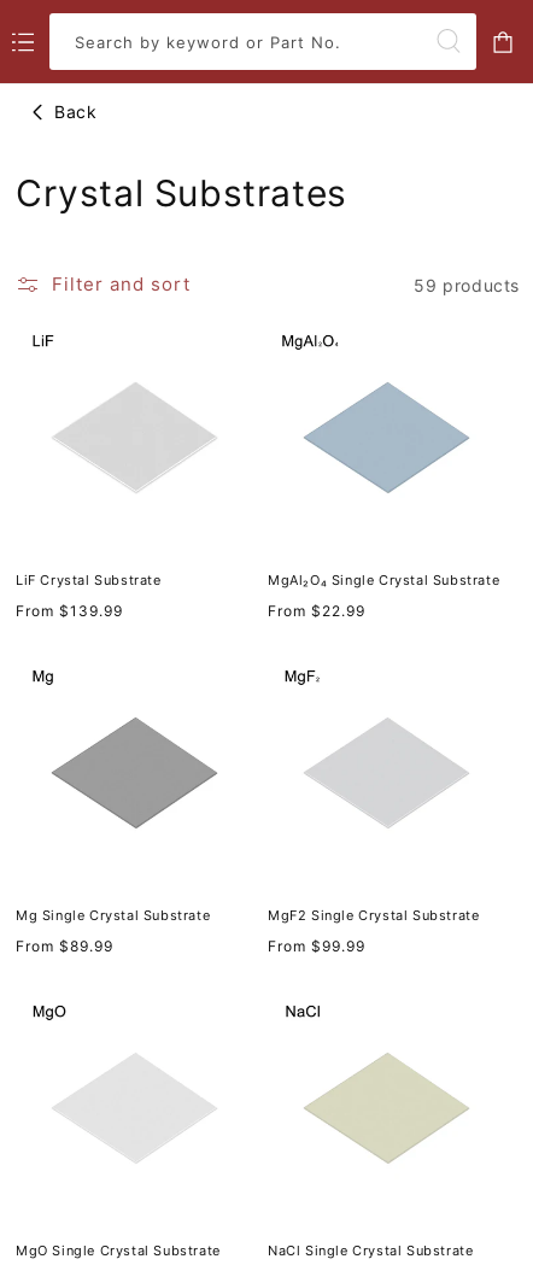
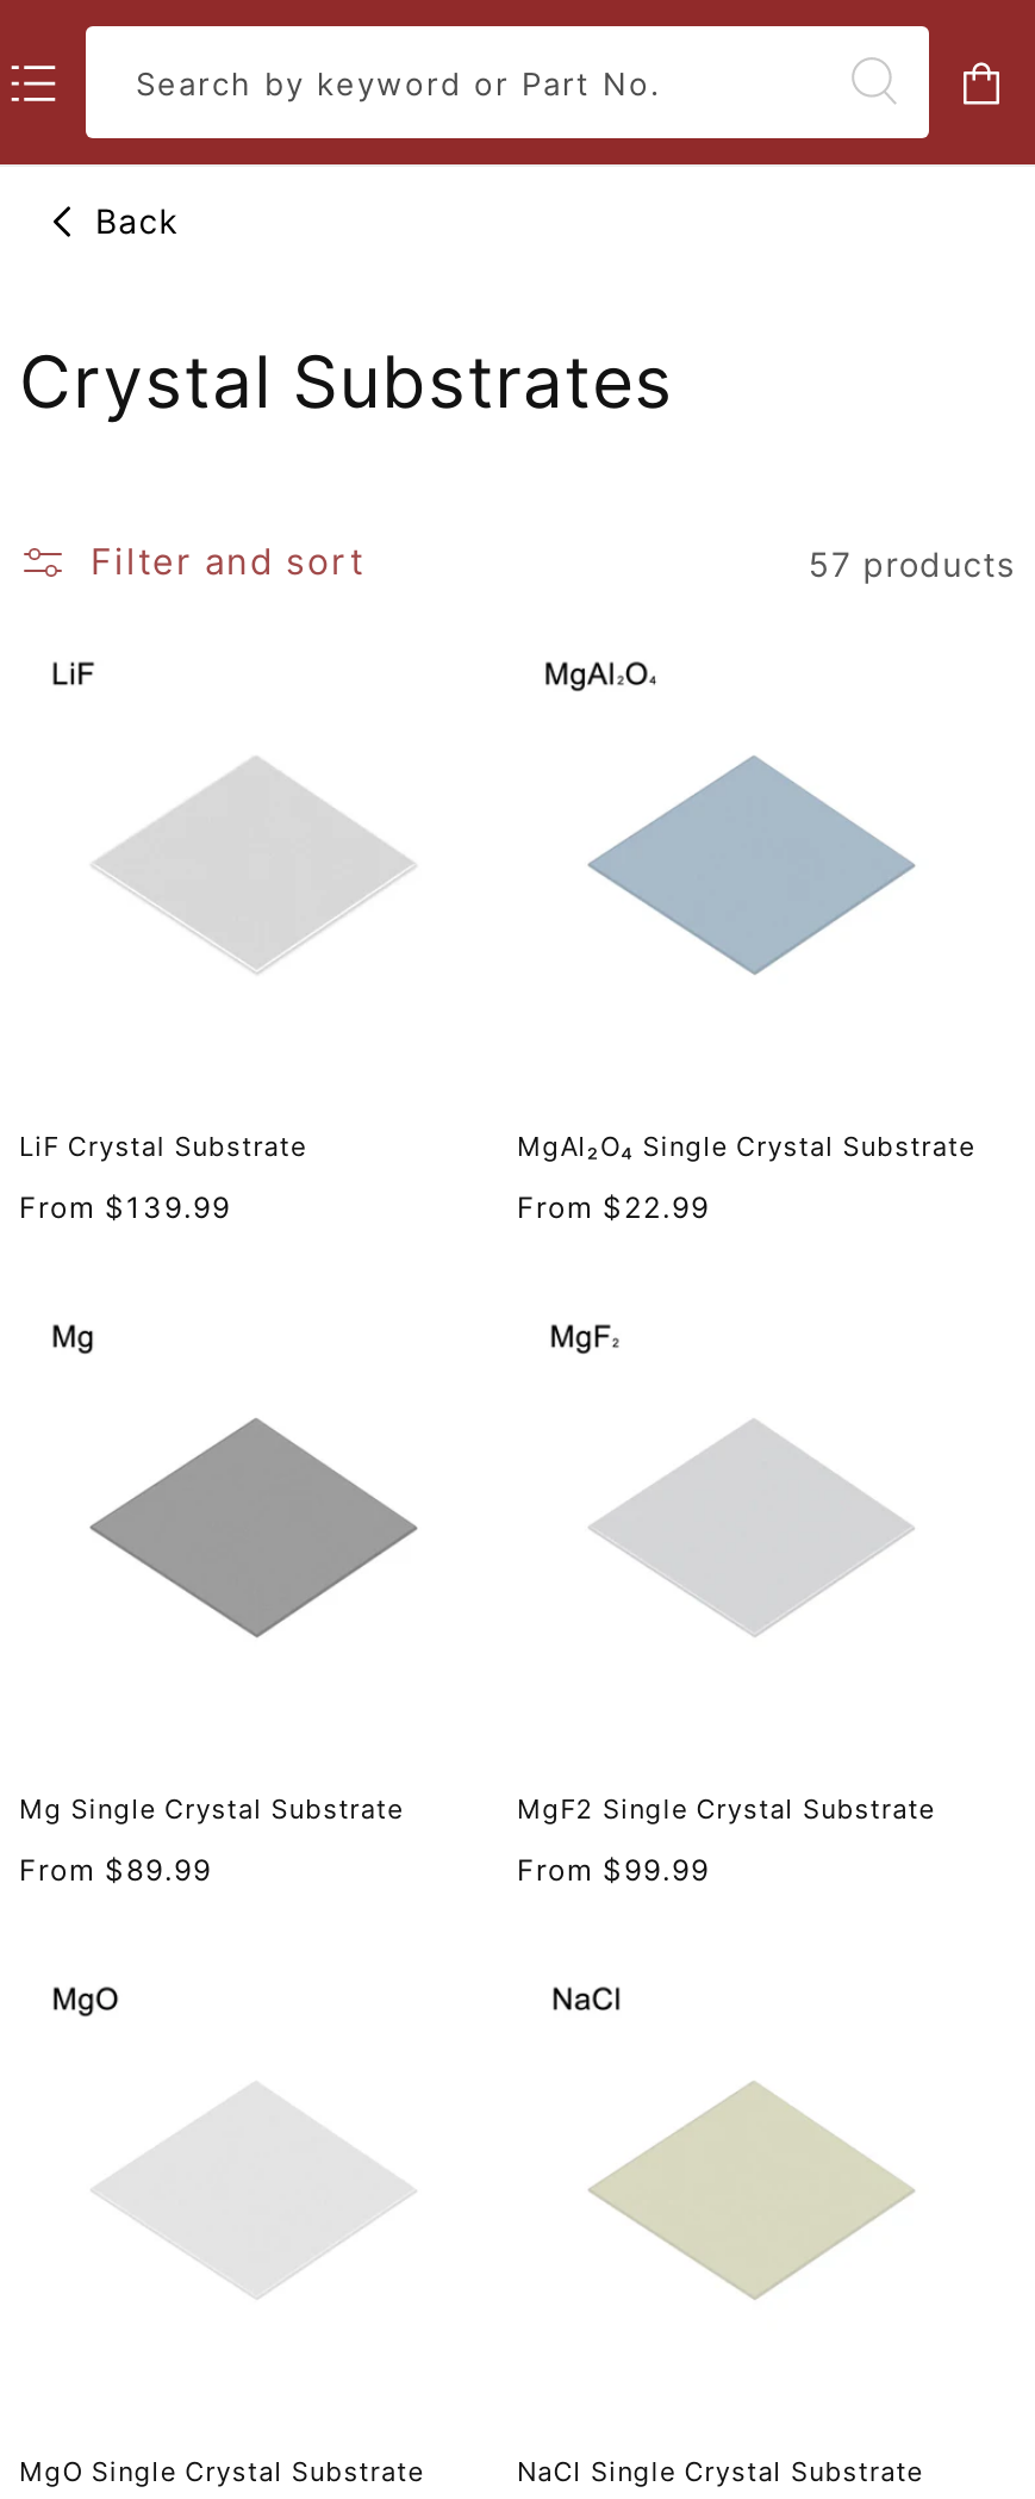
- 59 products
+ 57 products
